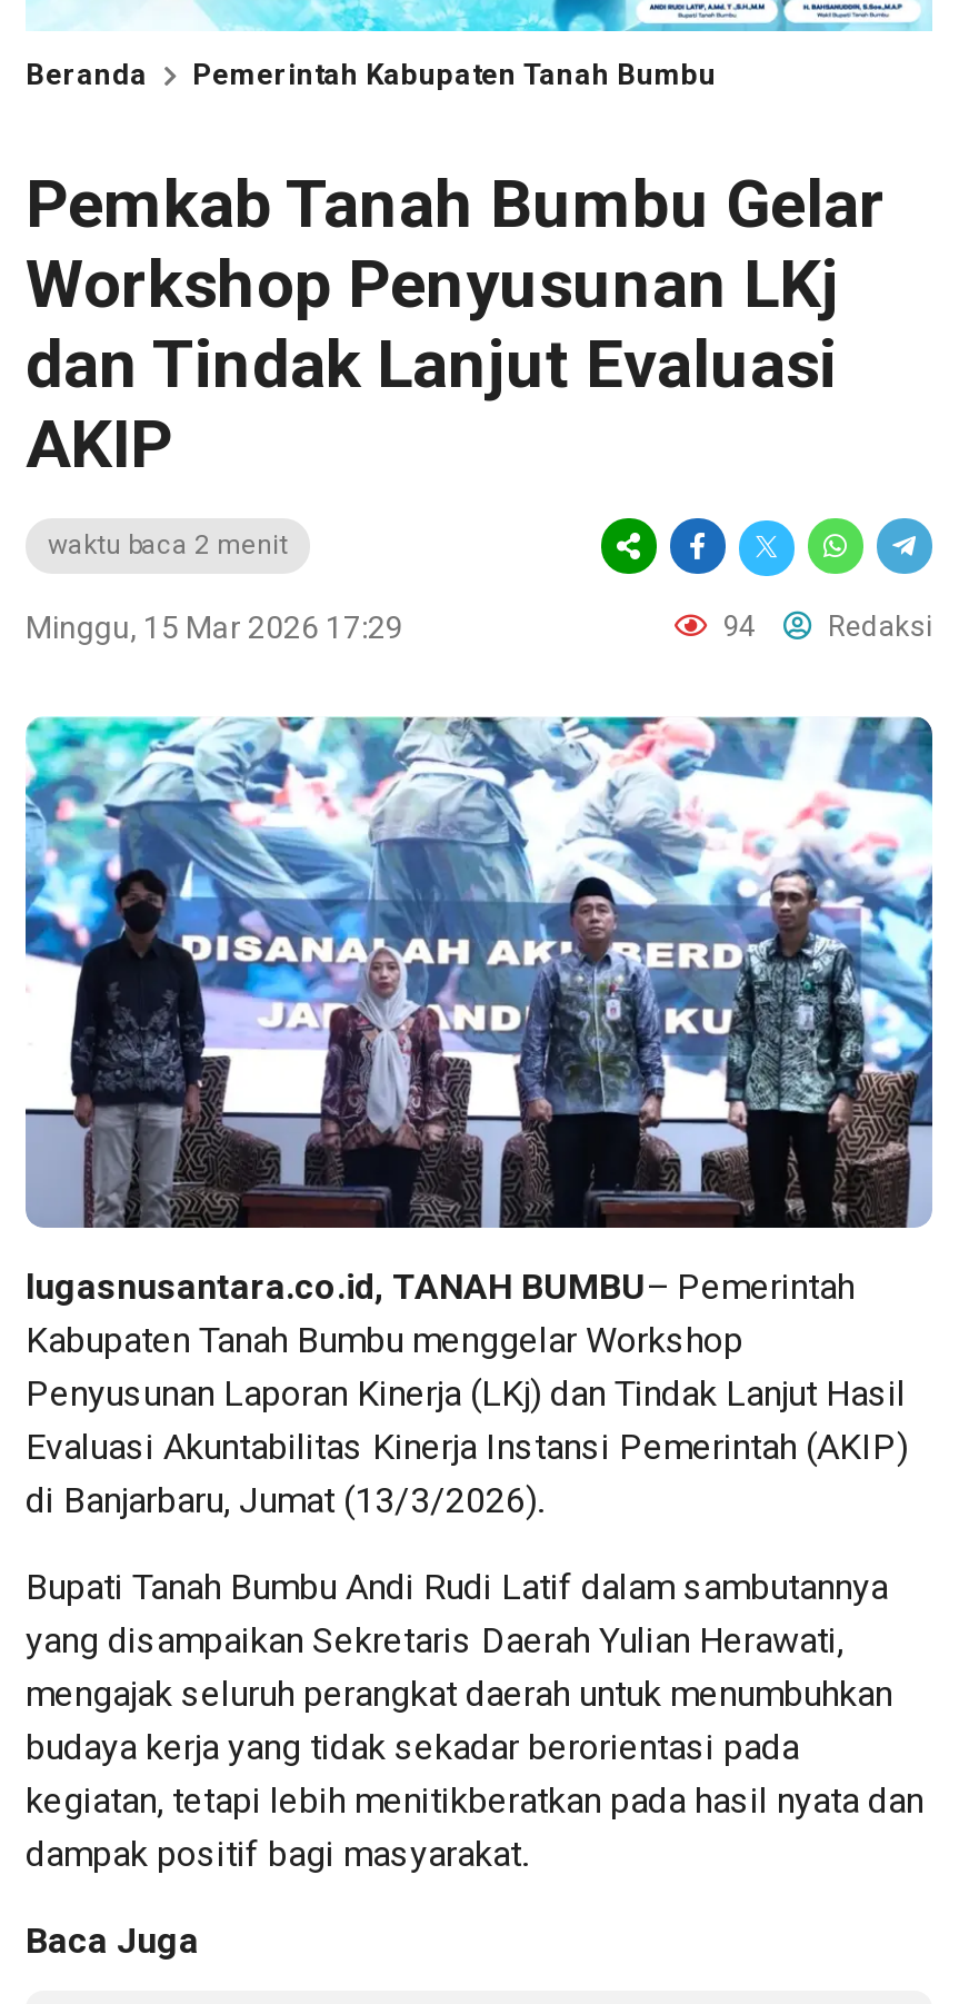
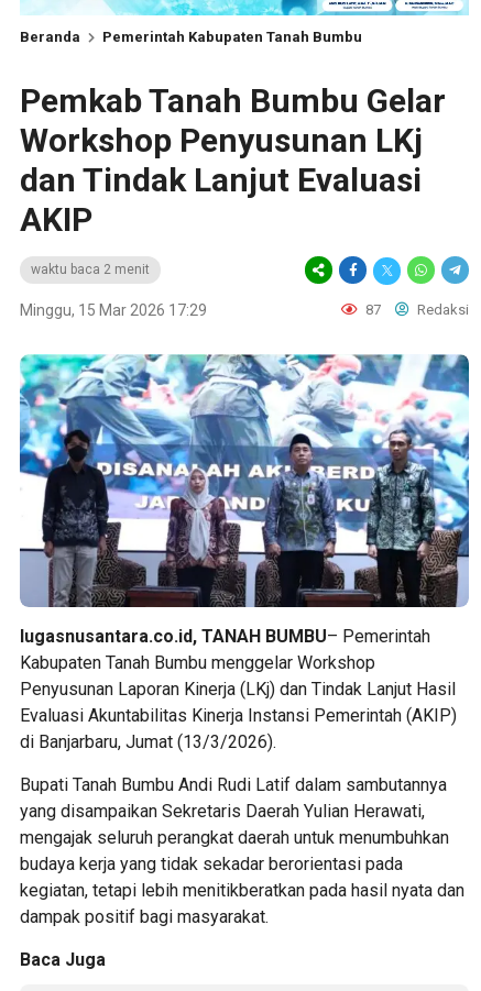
- 94 Redaksi
+ 87 Redaksi
